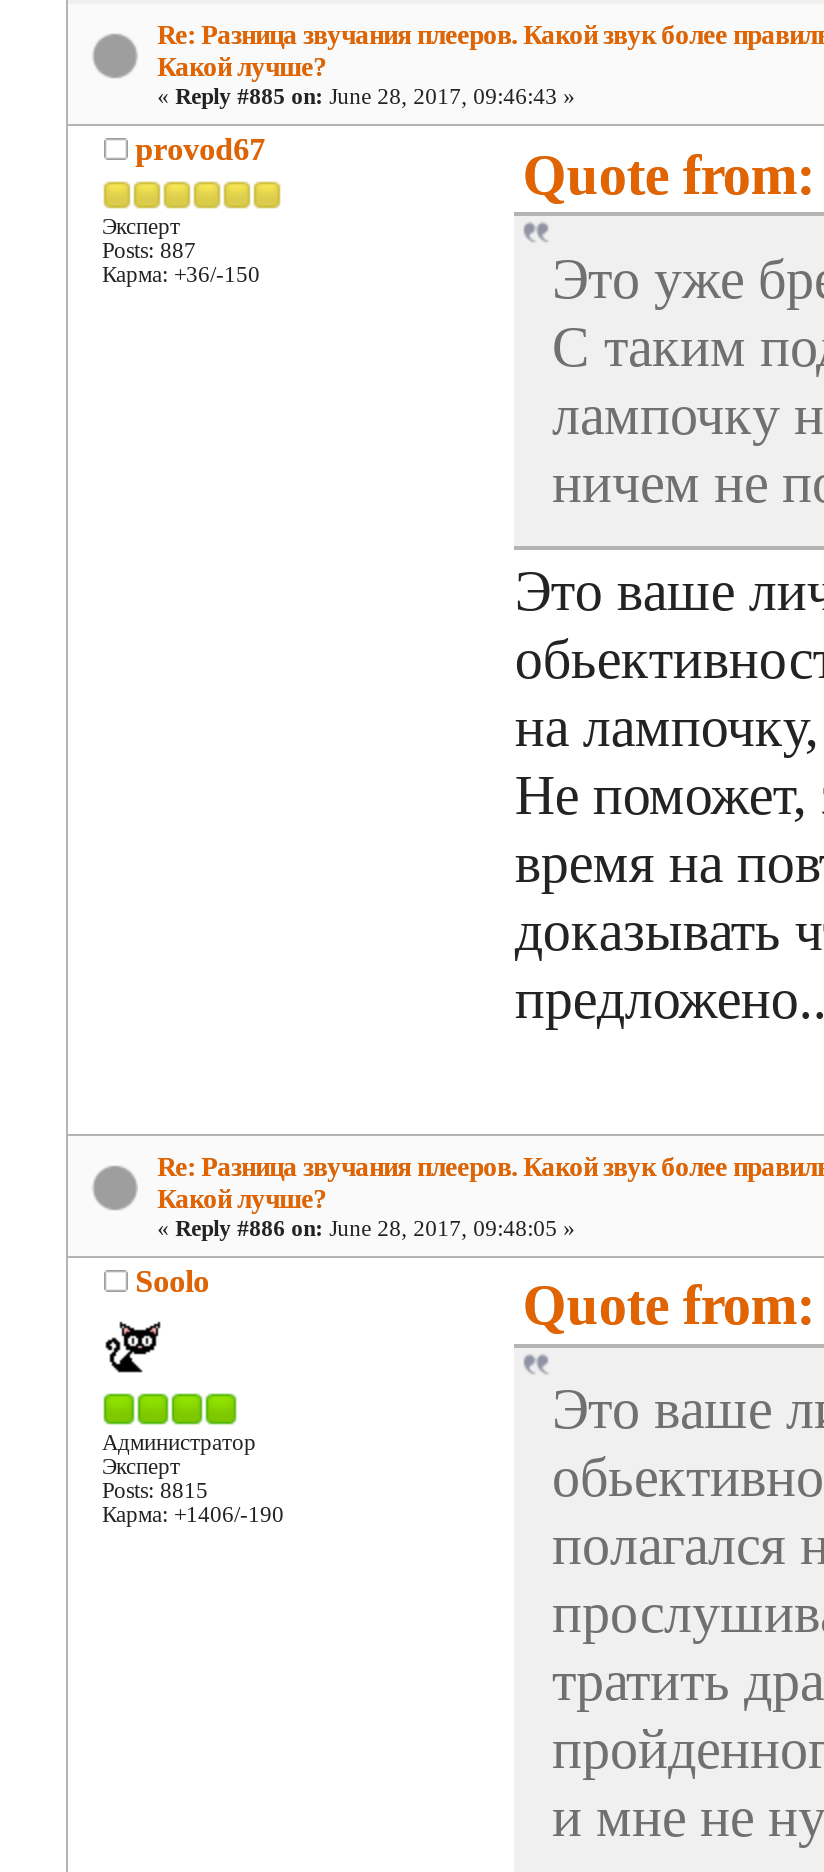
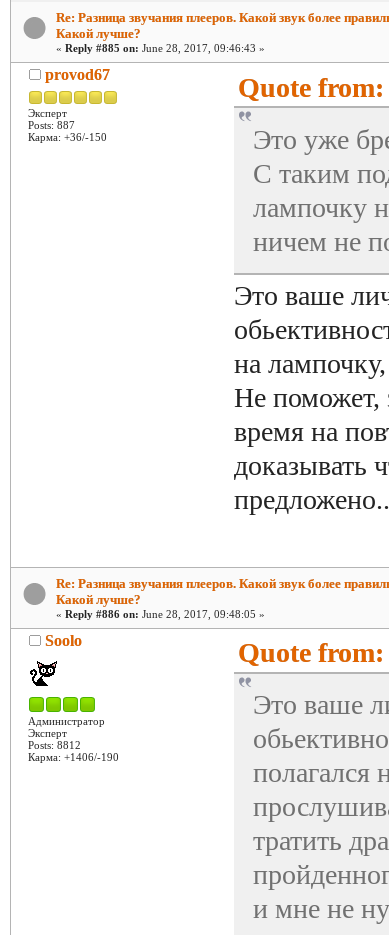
- Posts: 8815
+ Posts: 8812
